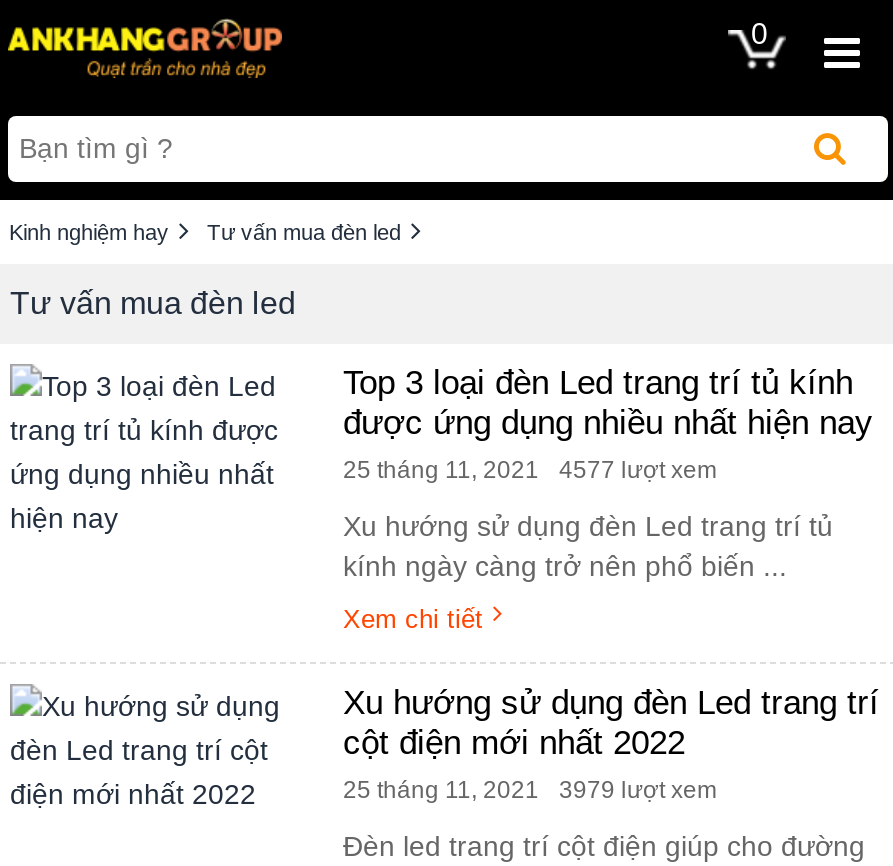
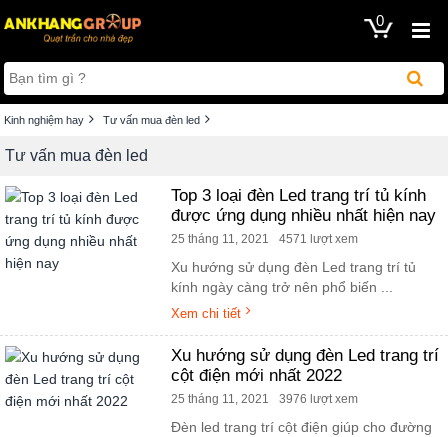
- 25 tháng 11, 2021 4577 lượt xem
+ 25 tháng 11, 2021 4571 lượt xem

- 25 tháng 11, 2021 3979 lượt xem
+ 25 tháng 11, 2021 3976 lượt xem
